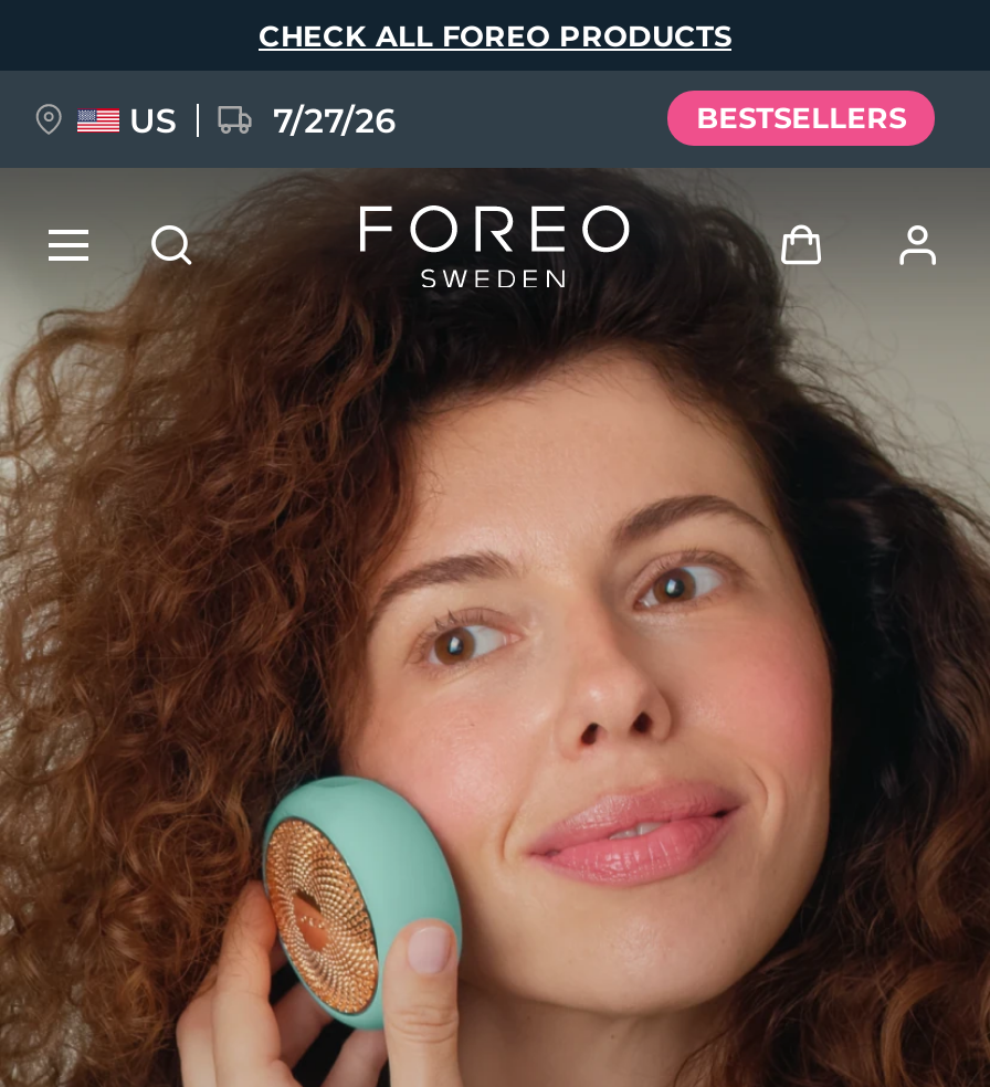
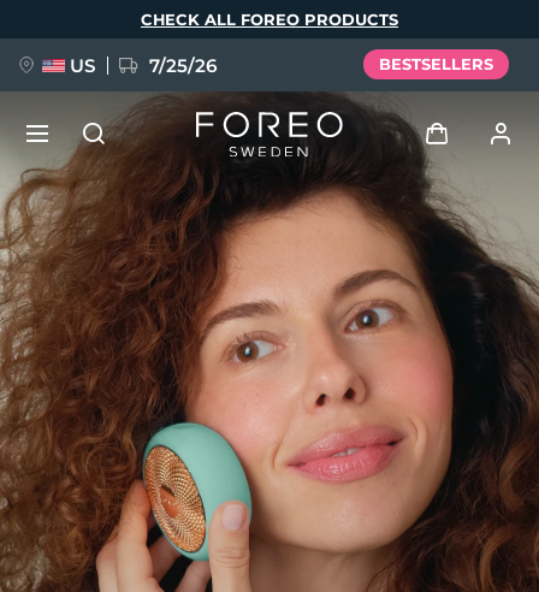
- 7/27/26
+ 7/25/26
